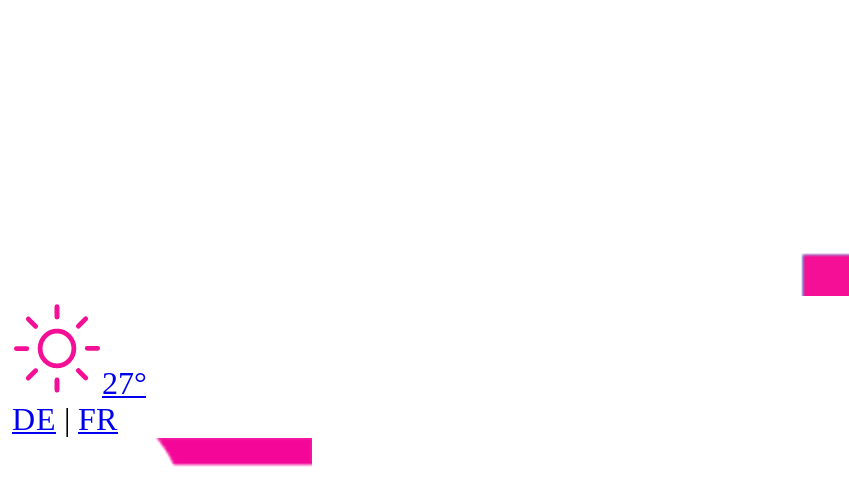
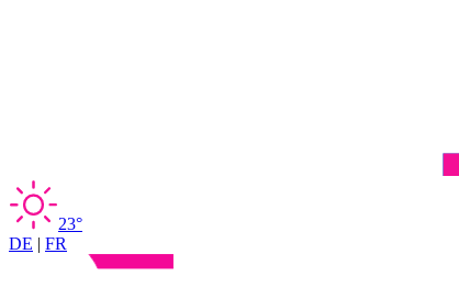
- 27°
+ 23°
